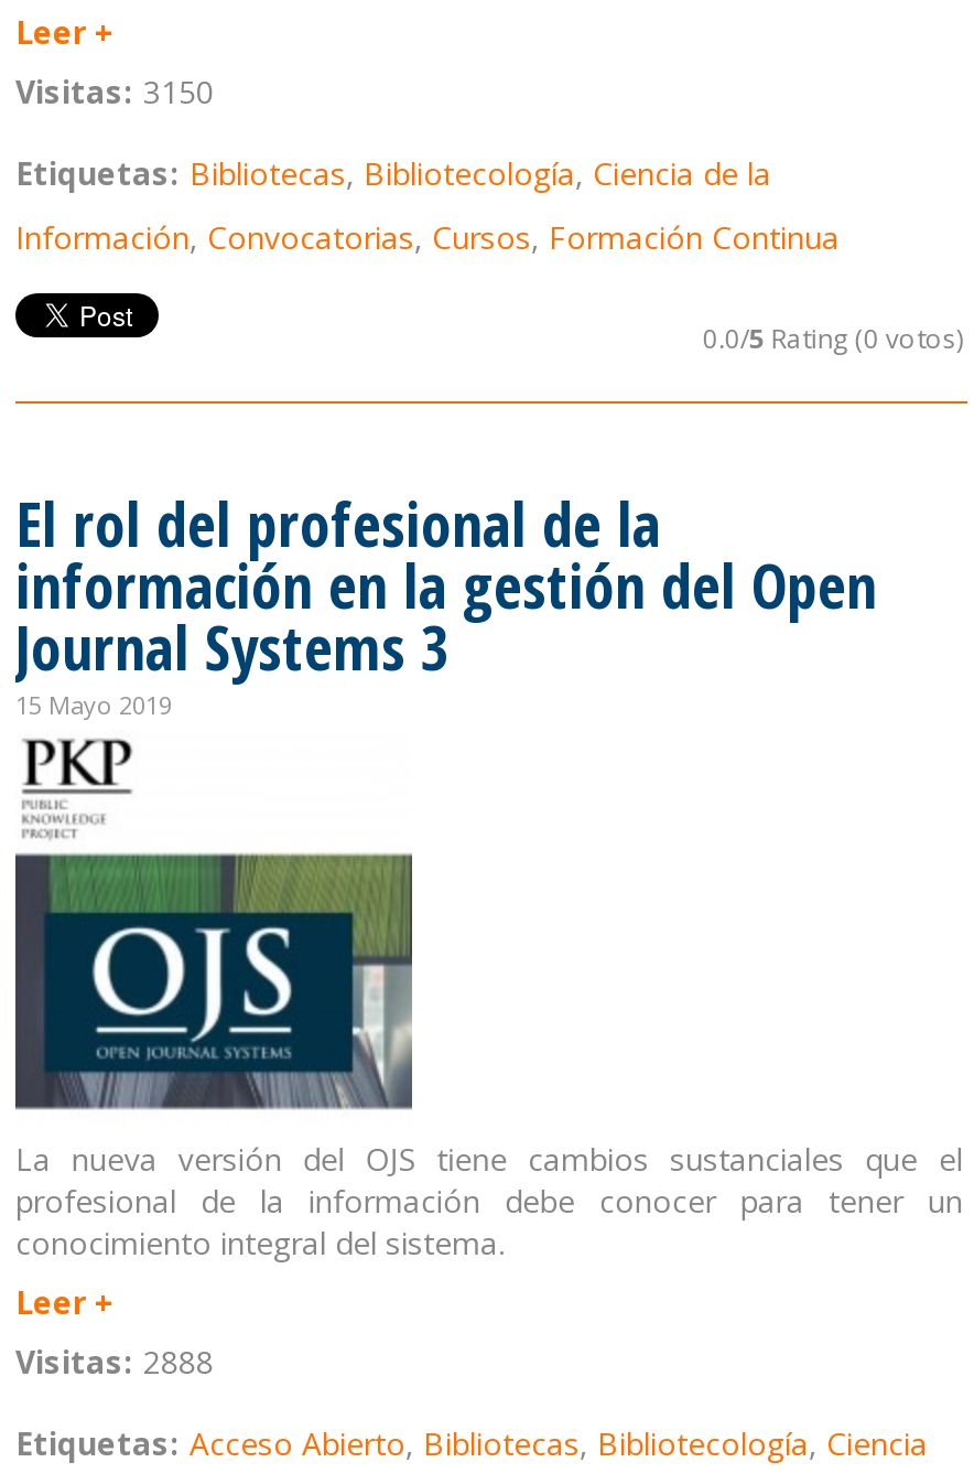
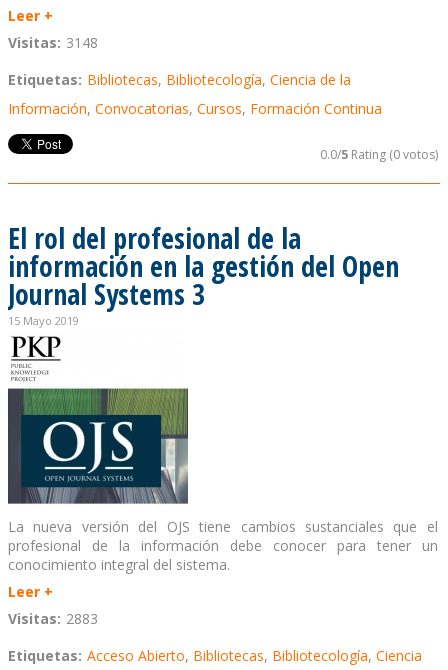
- Visitas: 3150
+ Visitas: 3148

- Visitas: 2888
+ Visitas: 2883
